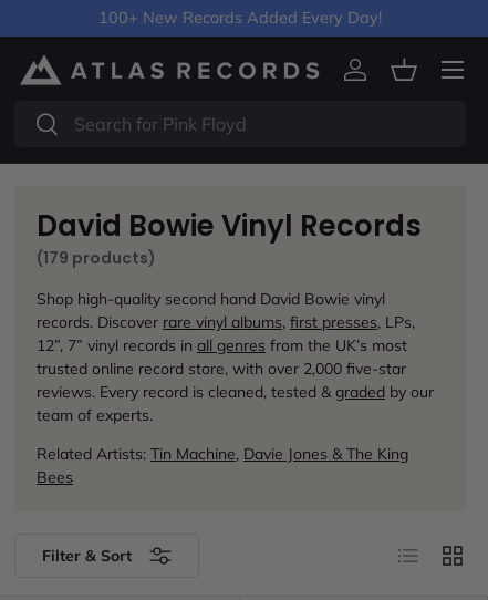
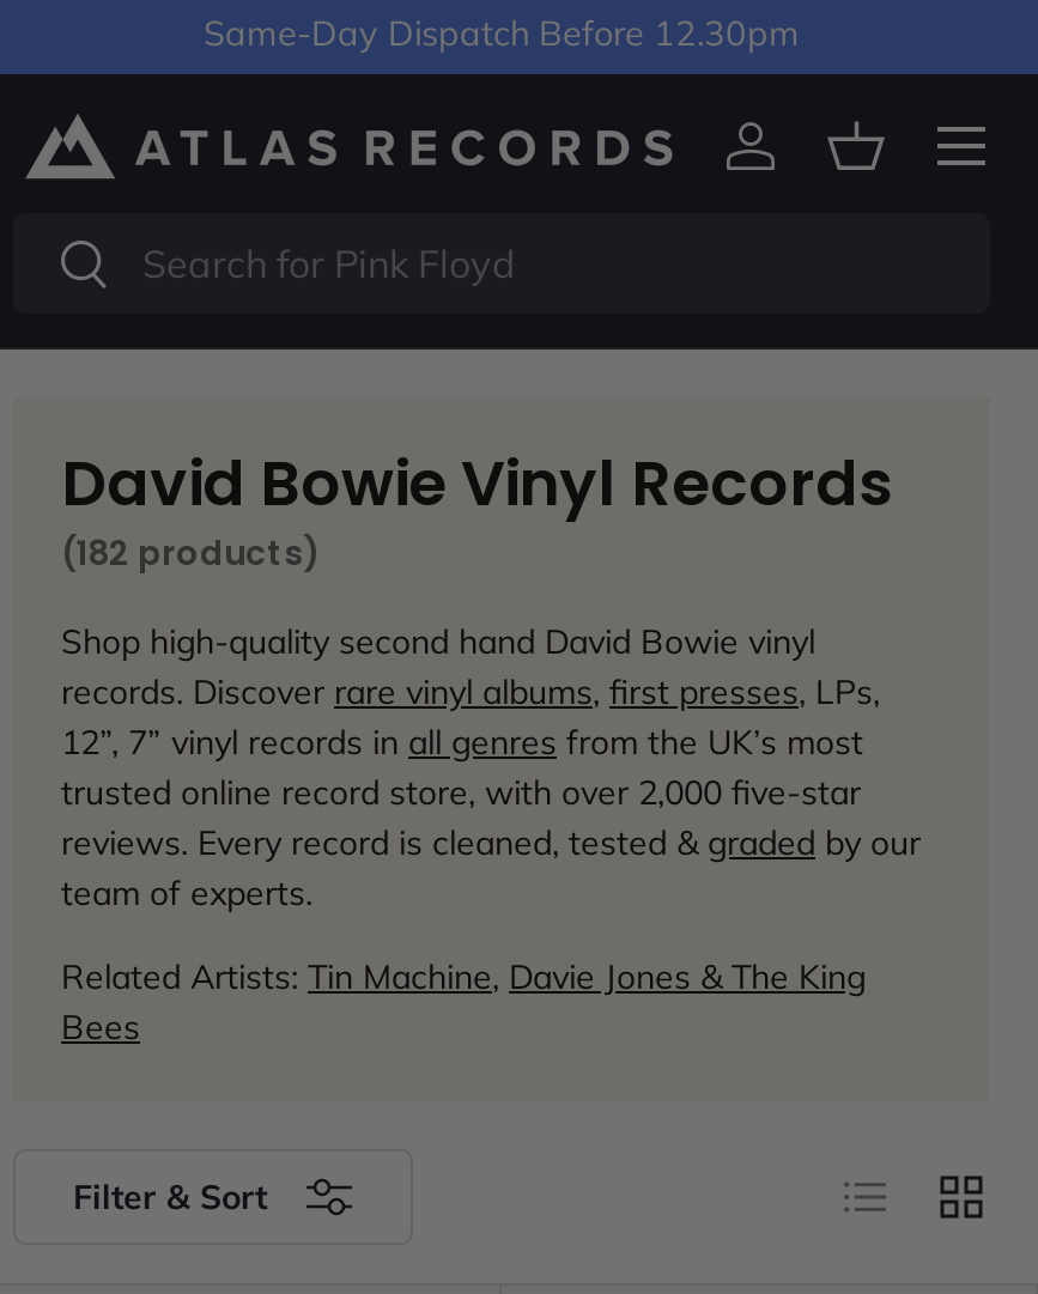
- 100+ New Records Added Every Day!
+ Same-Day Dispatch Before 12.30pm

- (179 products)
+ (182 products)
